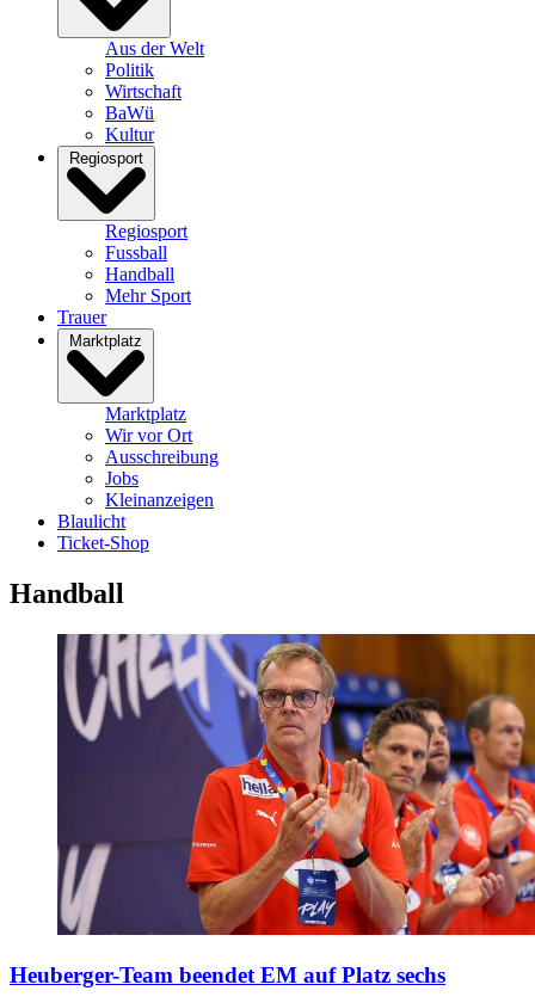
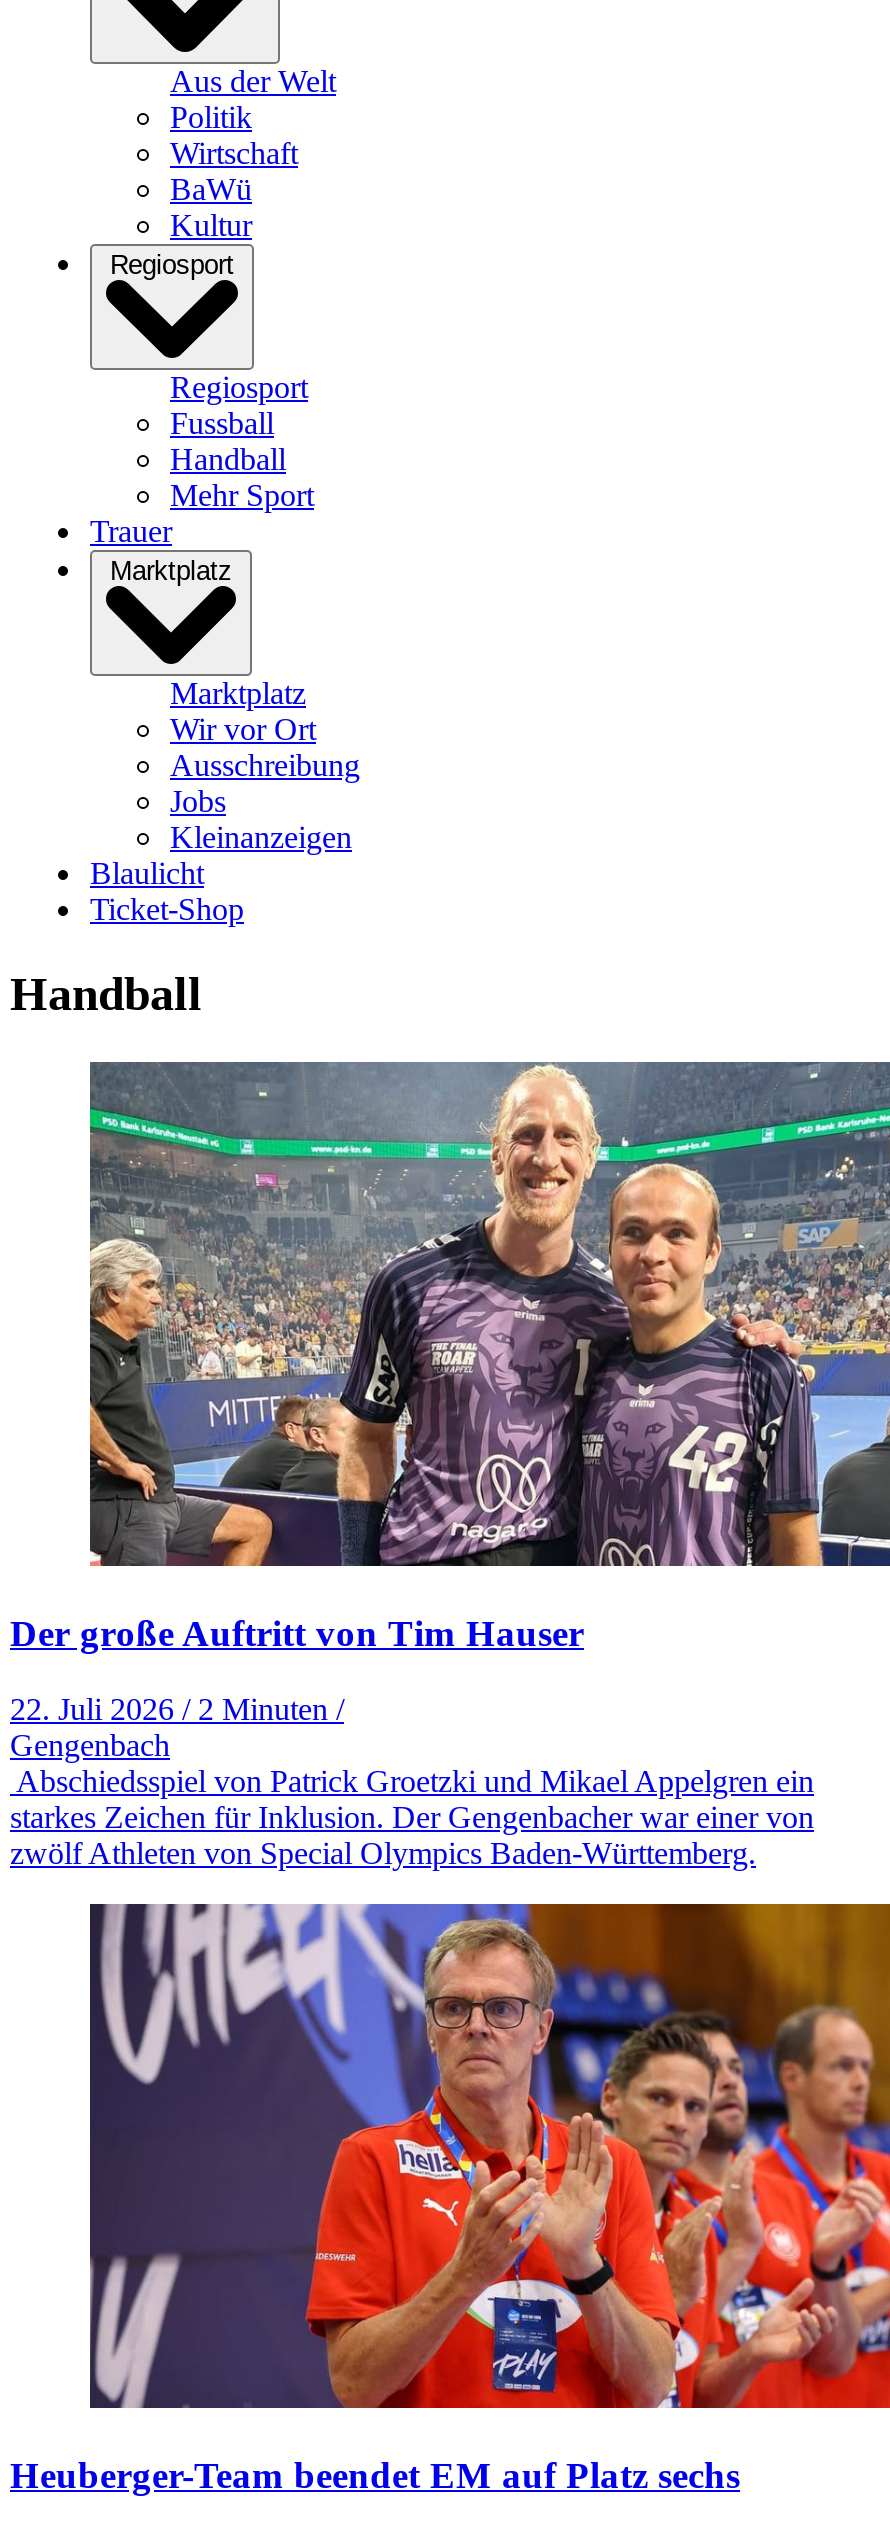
+ [image]
+ Der große Auftritt von Tim Hauser
+ 22. Juli 2026 / 2 Minuten /
+ Gengenbach
+ Abschiedsspiel von Patrick Groetzki und Mikael Appelgren ein
+ starkes Zeichen für Inklusion. Der Gengenbacher war einer von
+ zwölf Athleten von Special Olympics Baden-Württemberg.
